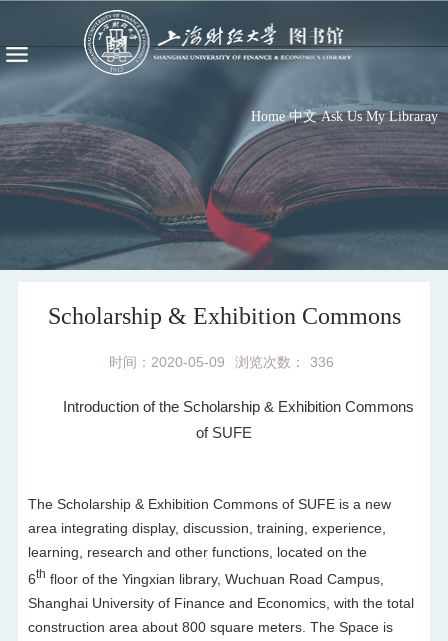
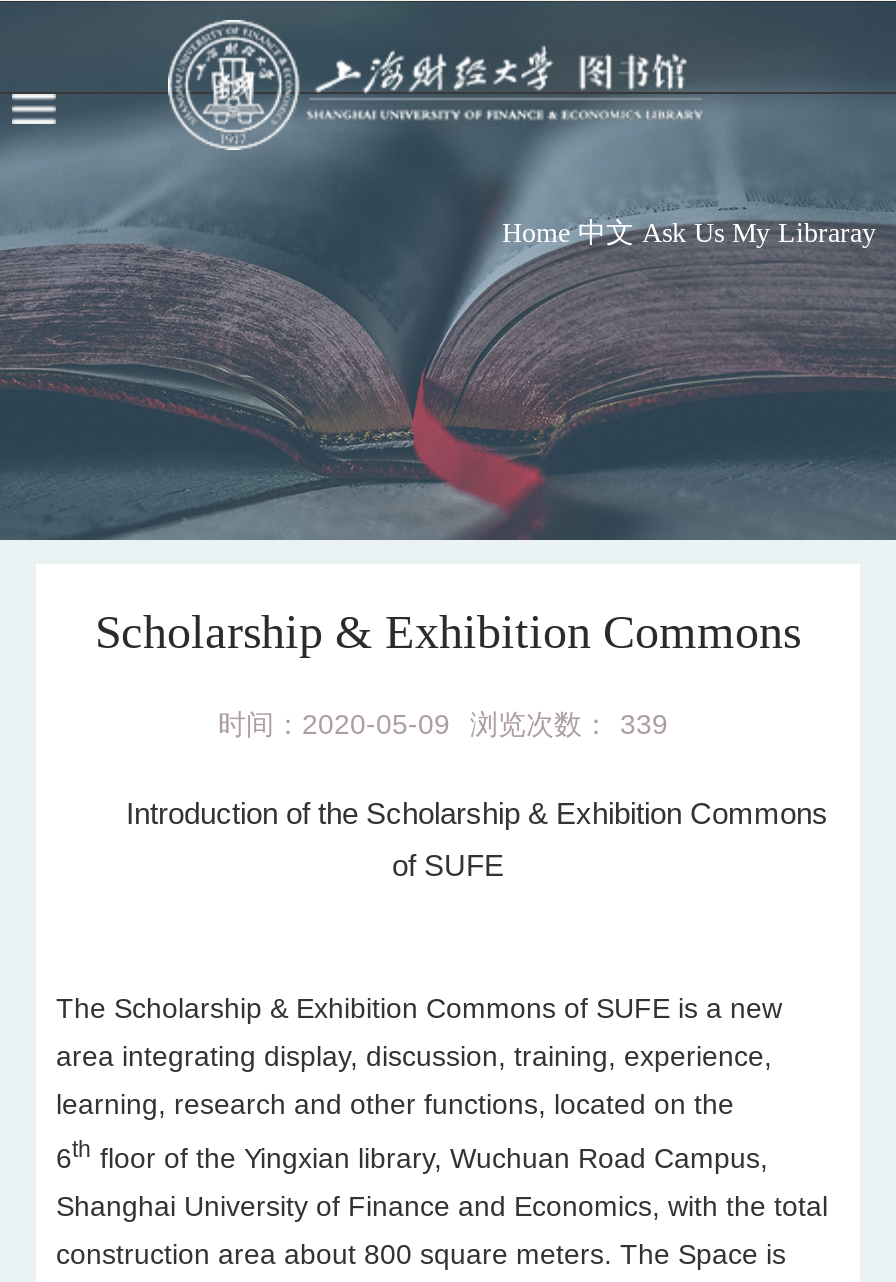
- 时间：2020-05-09 浏览次数： 336
+ 时间：2020-05-09 浏览次数： 339
